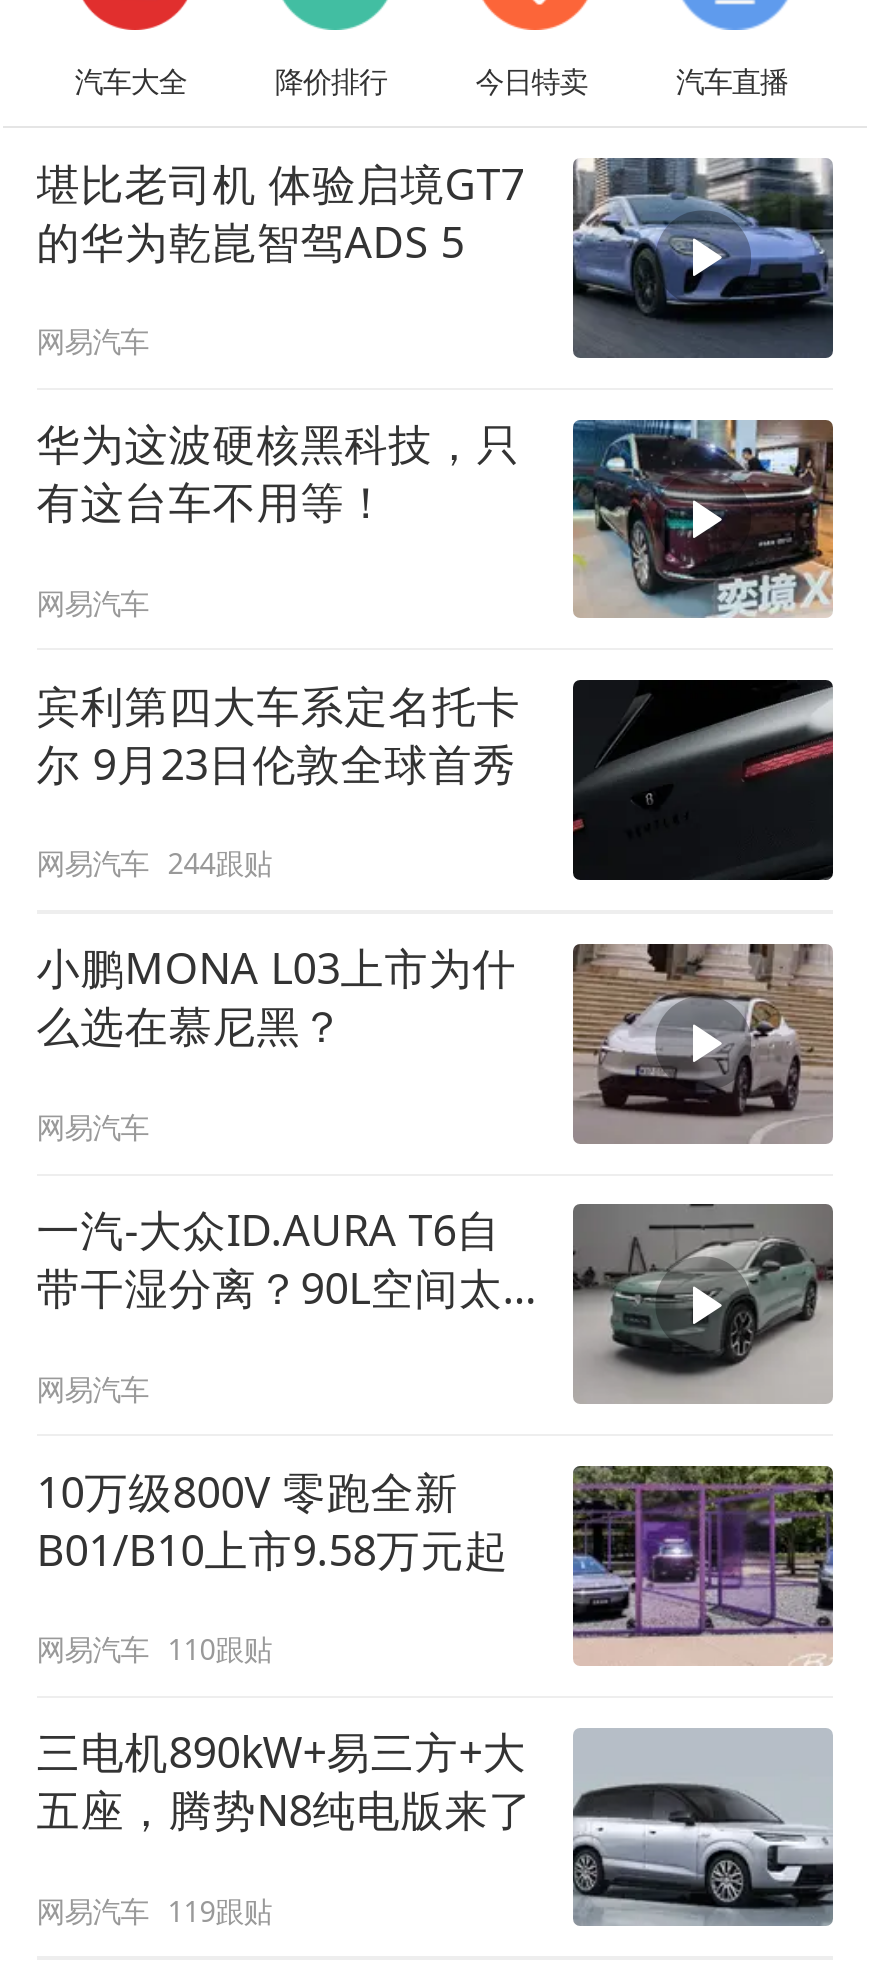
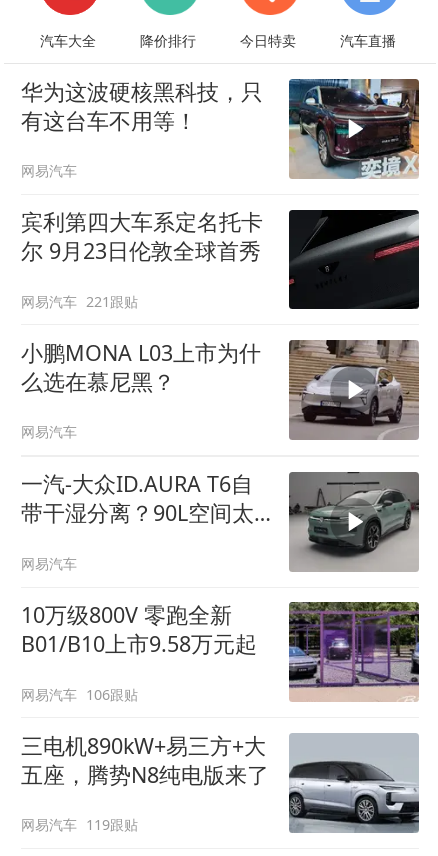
- [image]
- 堪比老司机 体验启境GT7
- 的华为乾崑智驾ADS 5
- 网易汽车

- 网易汽车 244跟贴
+ 网易汽车 221跟贴

- 网易汽车 110跟贴
+ 网易汽车 106跟贴
